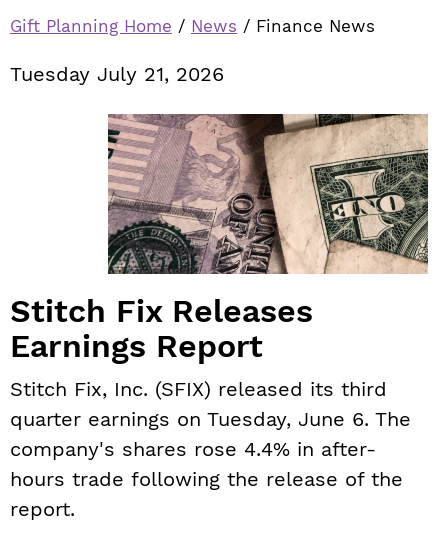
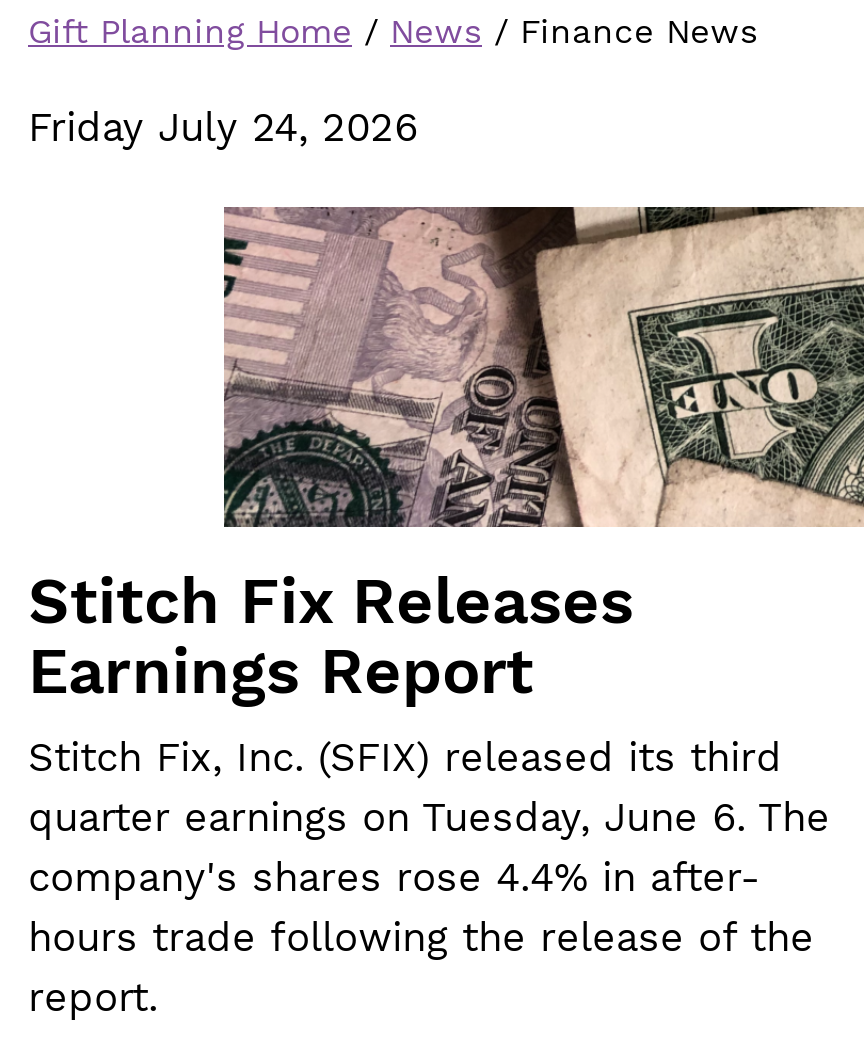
- Tuesday July 21, 2026
+ Friday July 24, 2026
